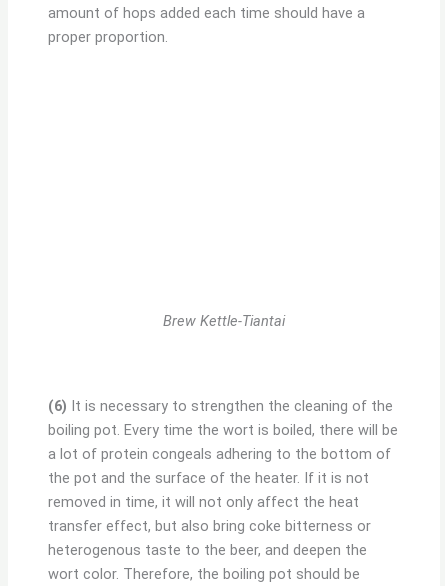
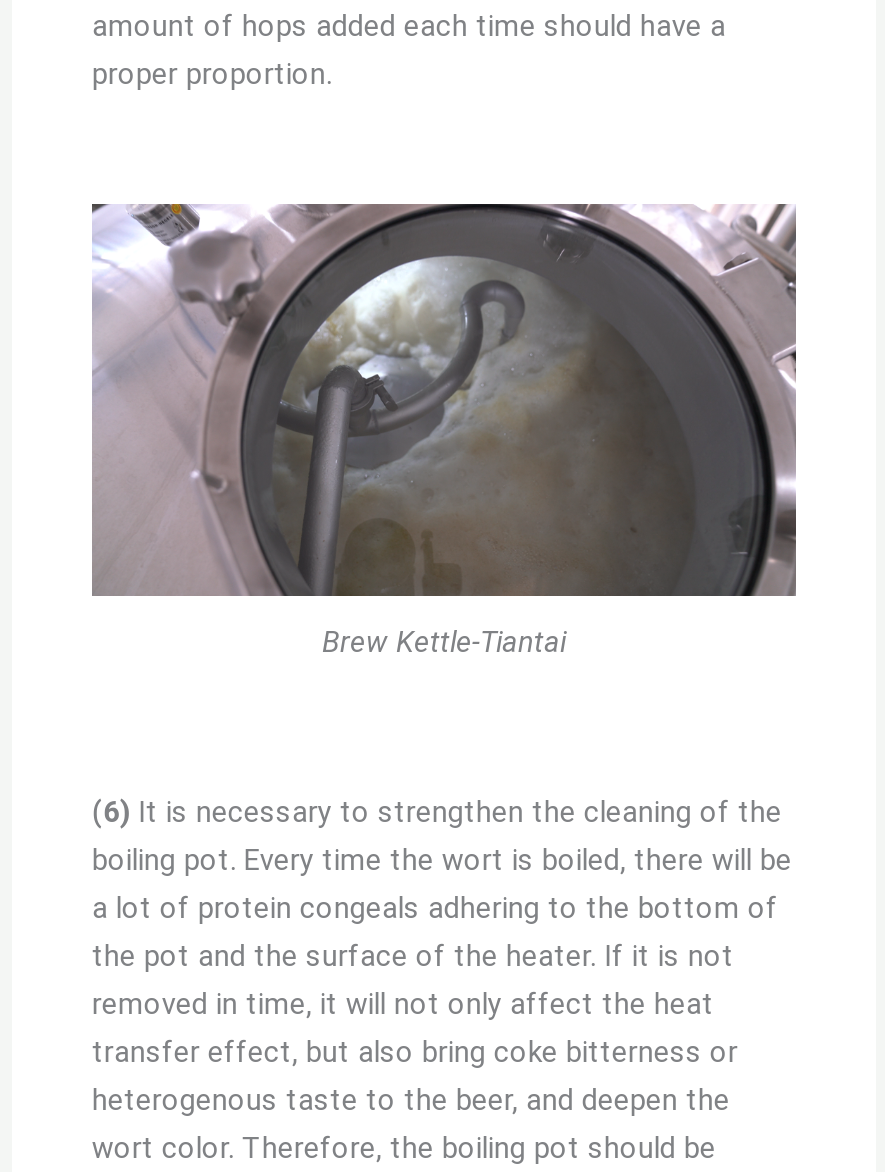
+ [image]
